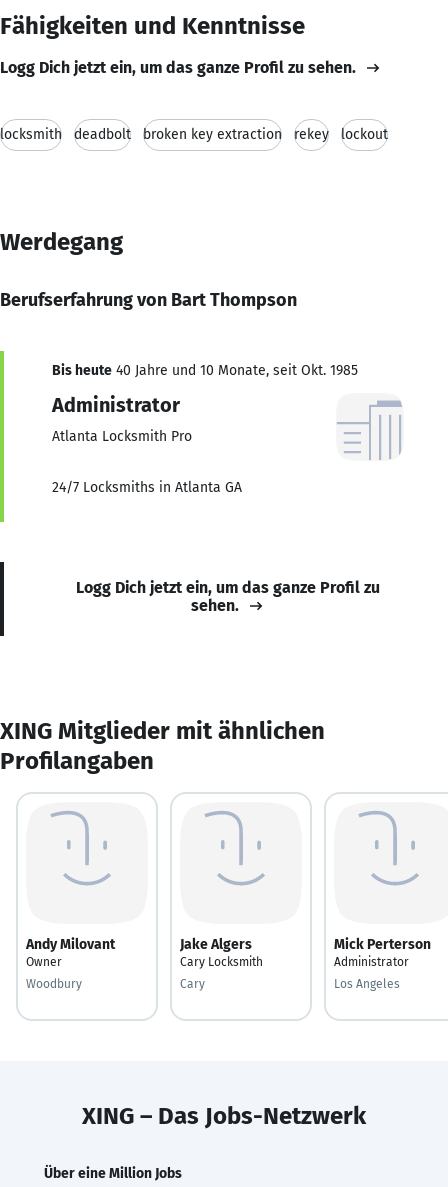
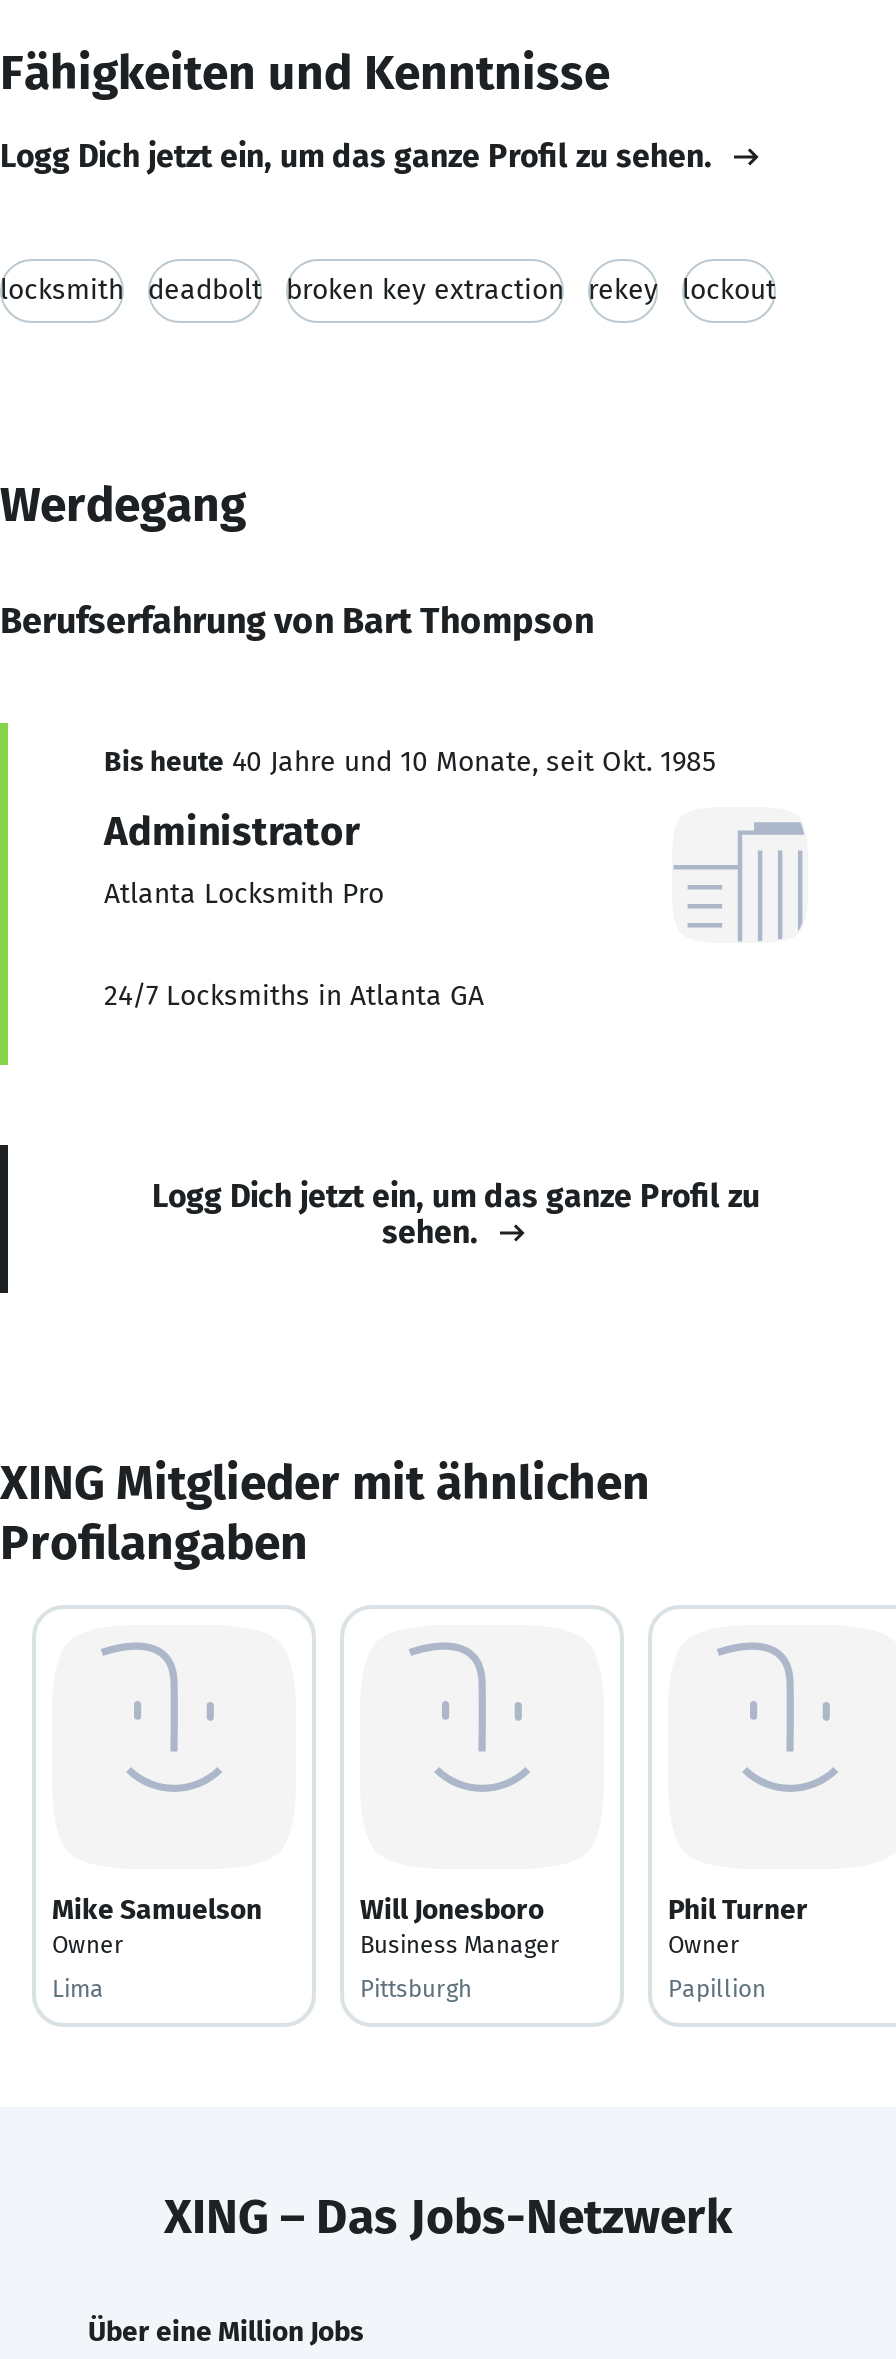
- Andy Milovant
+ Mike Samuelson

- Jake Algers
- Cary Locksmith
+ Will Jonesboro
+ Business Manager

- Mick Perterson
- Administrator
+ Phil Turner
+ Owner

- Woodbury
+ Lima

- Cary
+ Pittsburgh

- Los Angeles
+ Papillion
